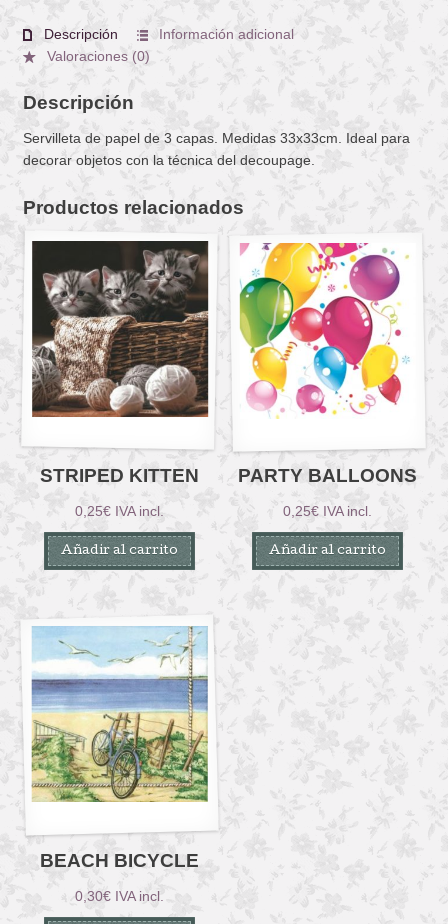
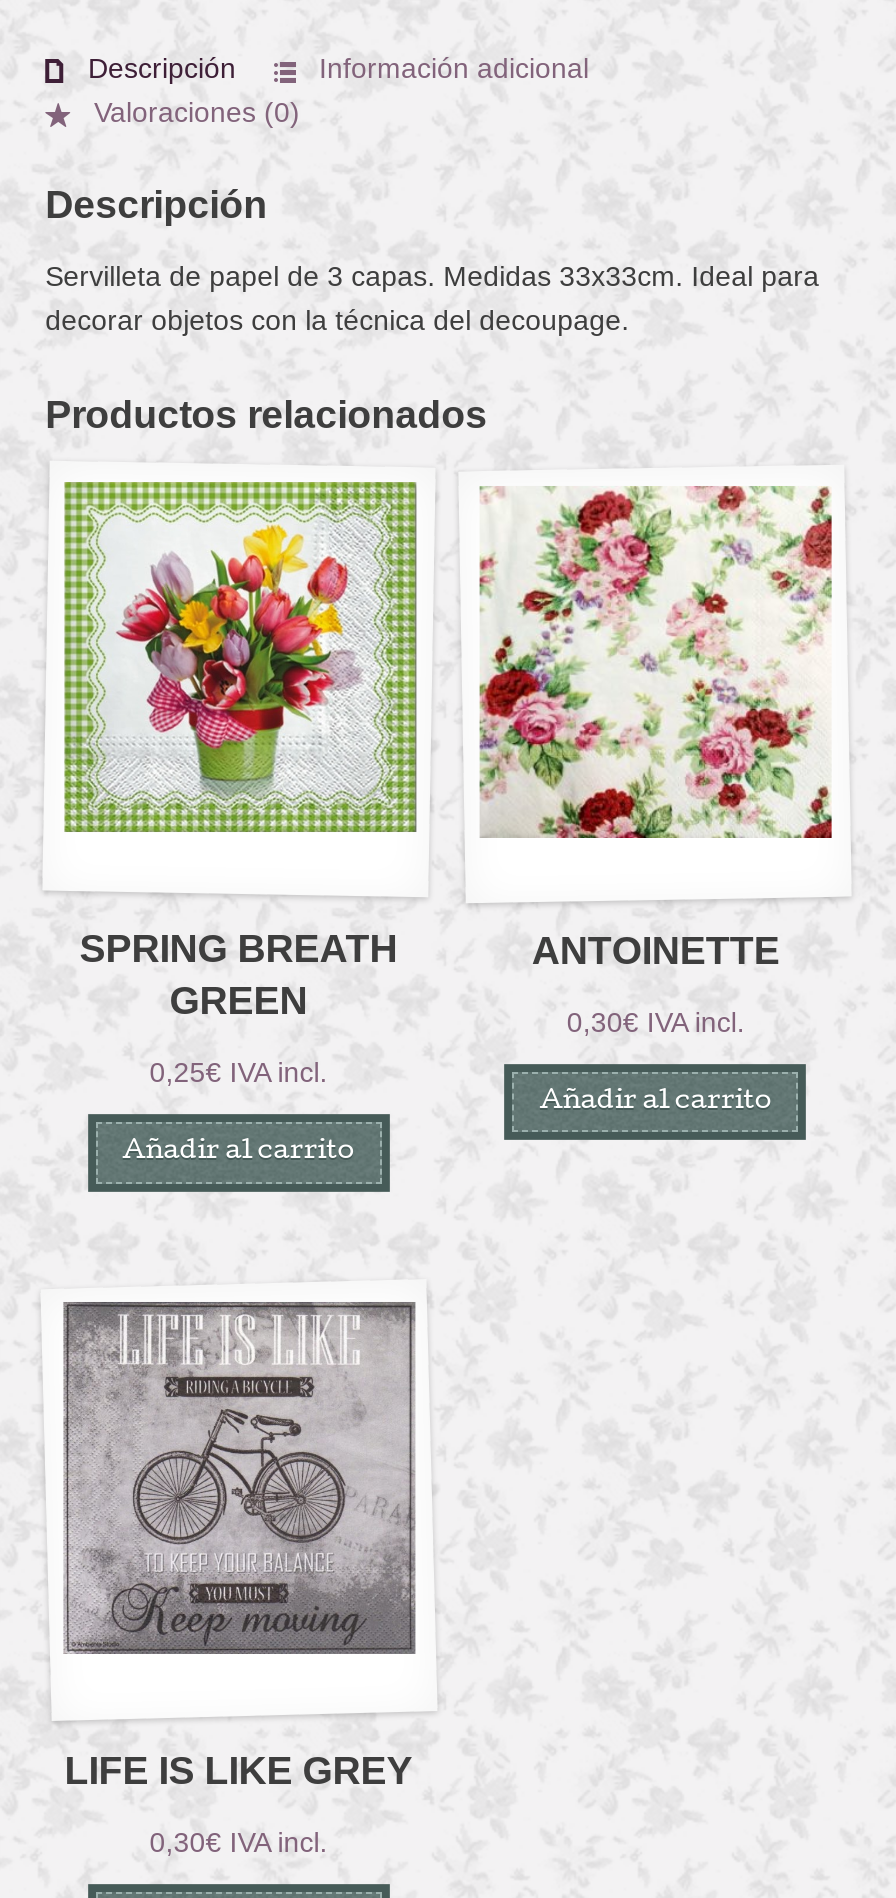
- [image]
+ [image]

- [image]
+ [image]

- STRIPED KITTEN
+ SPRING BREATH
+ GREEN

- PARTY BALLOONS
+ ANTOINETTE

- 0,25€ IVA incl.
+ 0,30€ IVA incl.

- [image]
+ [image]

- BEACH BICYCLE
+ LIFE IS LIKE GREY
